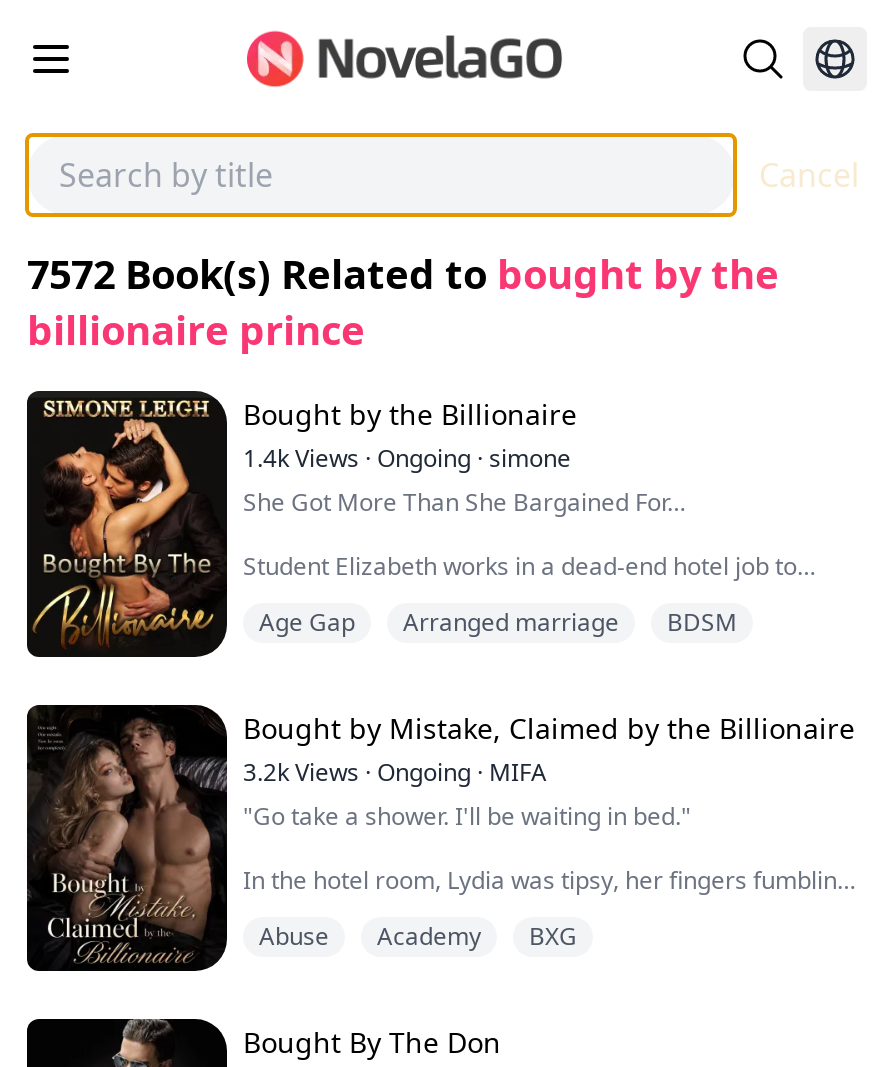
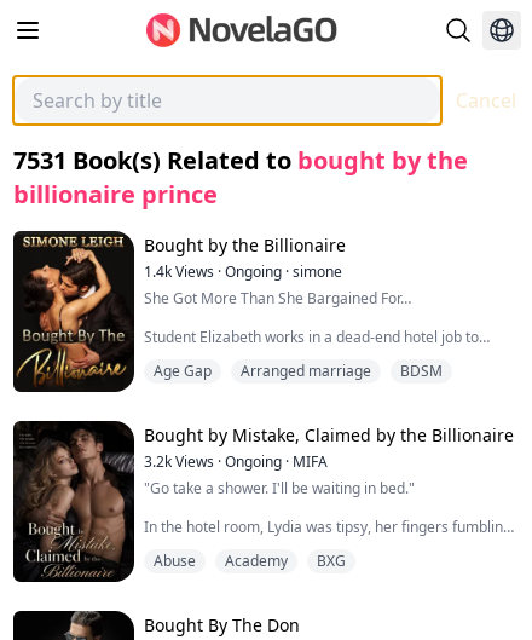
- 7572 Book(s) Related to bought by the
+ 7531 Book(s) Related to bought by the
